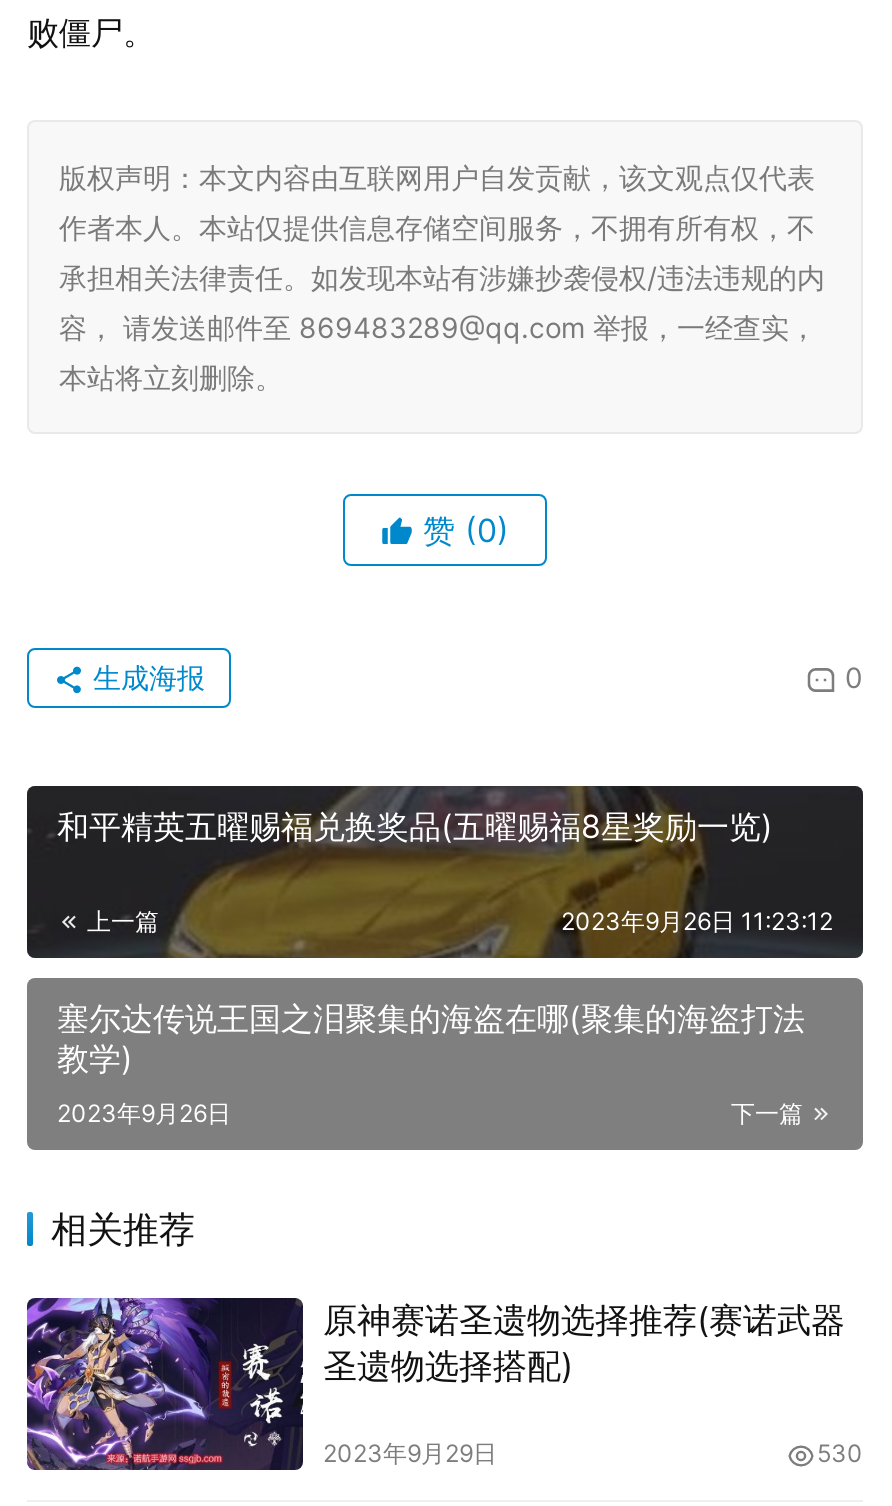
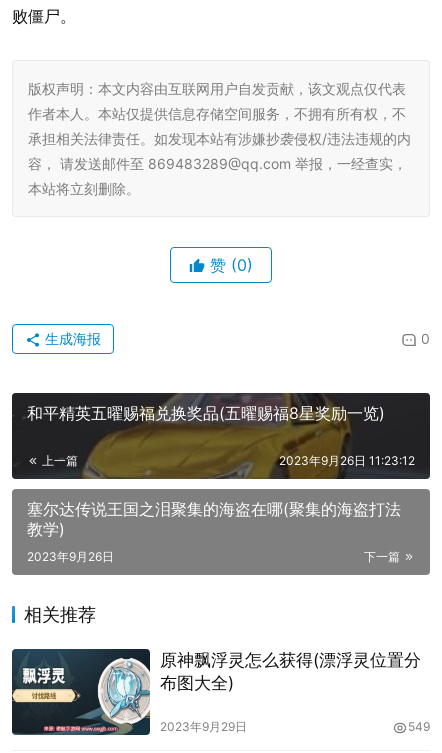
- [image]
- 原神赛诺圣遗物选择推荐(赛诺武器
- 圣遗物选择搭配)
+ [image]
+ 原神飘浮灵怎么获得(漂浮灵位置分
+ 布图大全)

- 530
+ 549
